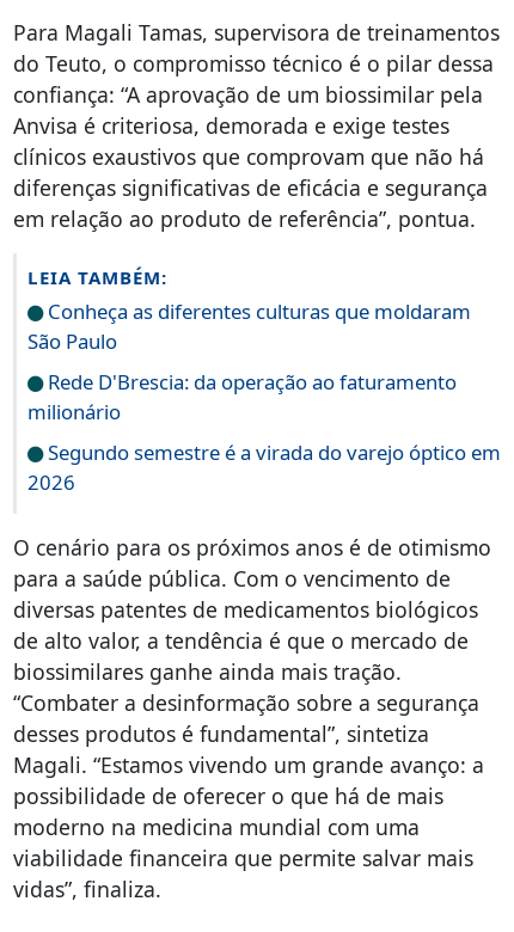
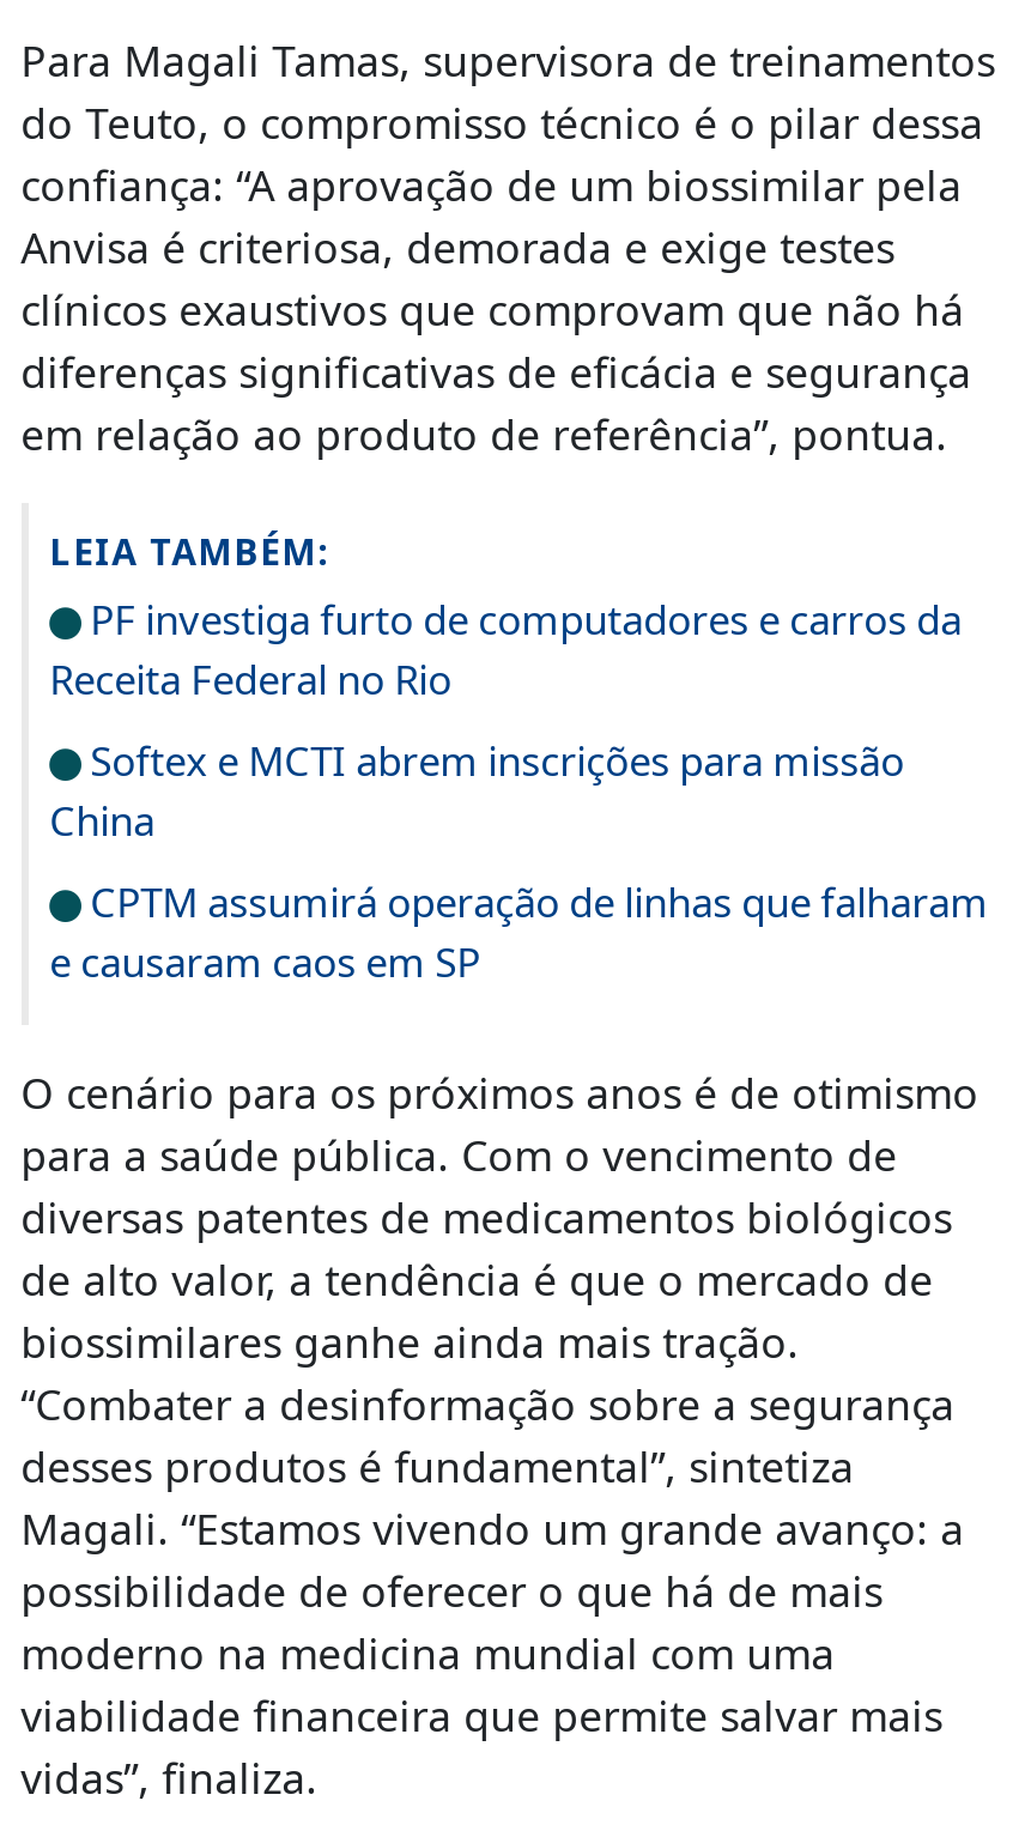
- Conheça as diferentes culturas que moldaram
- São Paulo
+ PF investiga furto de computadores e carros da
+ Receita Federal no Rio

- Rede D'Brescia: da operação ao faturamento
- milionário
+ Softex e MCTI abrem inscrições para missão
+ China

- Segundo semestre é a virada do varejo óptico em
- 2026
+ CPTM assumirá operação de linhas que falharam
+ e causaram caos em SP
